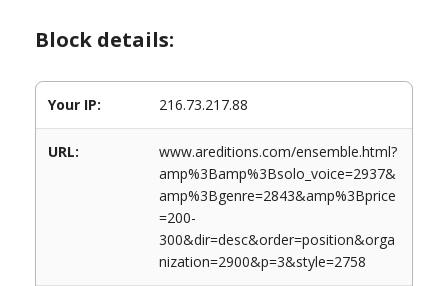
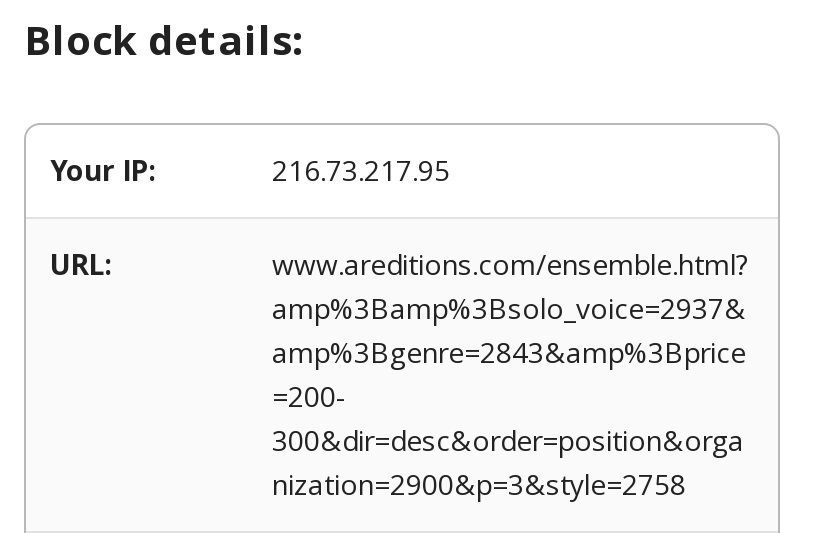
- 216.73.217.88
+ 216.73.217.95
